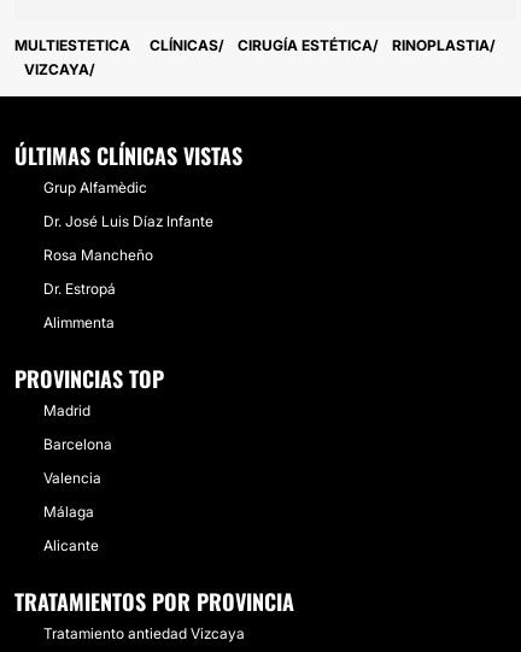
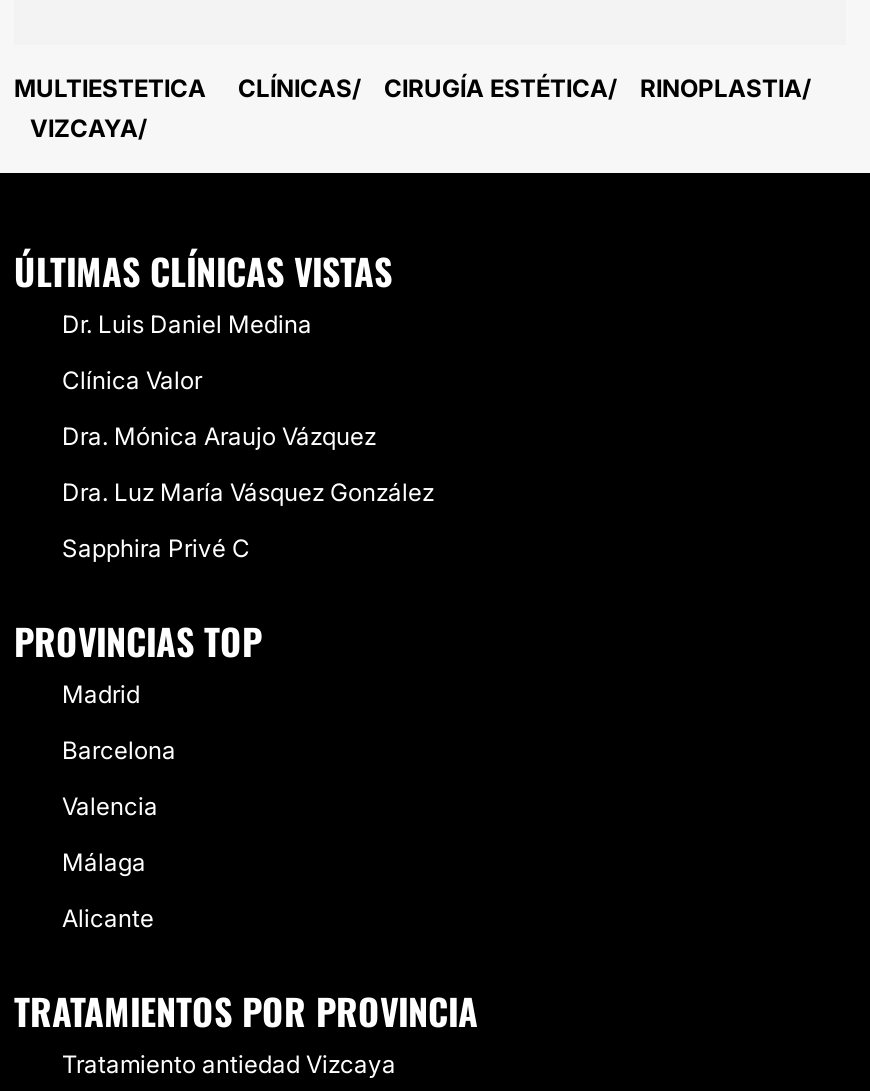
- Grup Alfamèdic
+ Dr. Luis Daniel Medina

- Dr. José Luis Díaz Infante
+ Clínica Valor

- Rosa Mancheño
+ Dra. Mónica Araujo Vázquez

- Dr. Estropá
+ Dra. Luz María Vásquez González

- Alimmenta
+ Sapphira Privé C
